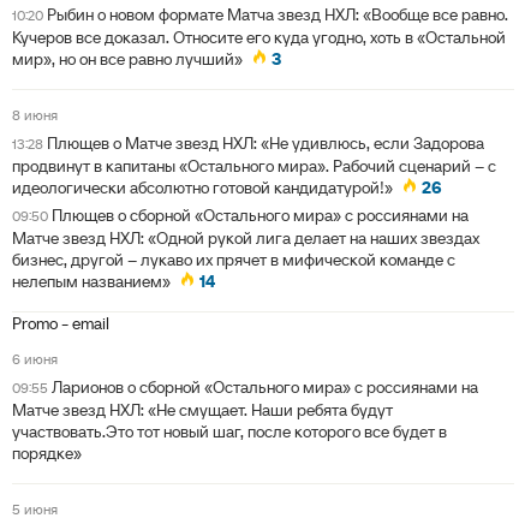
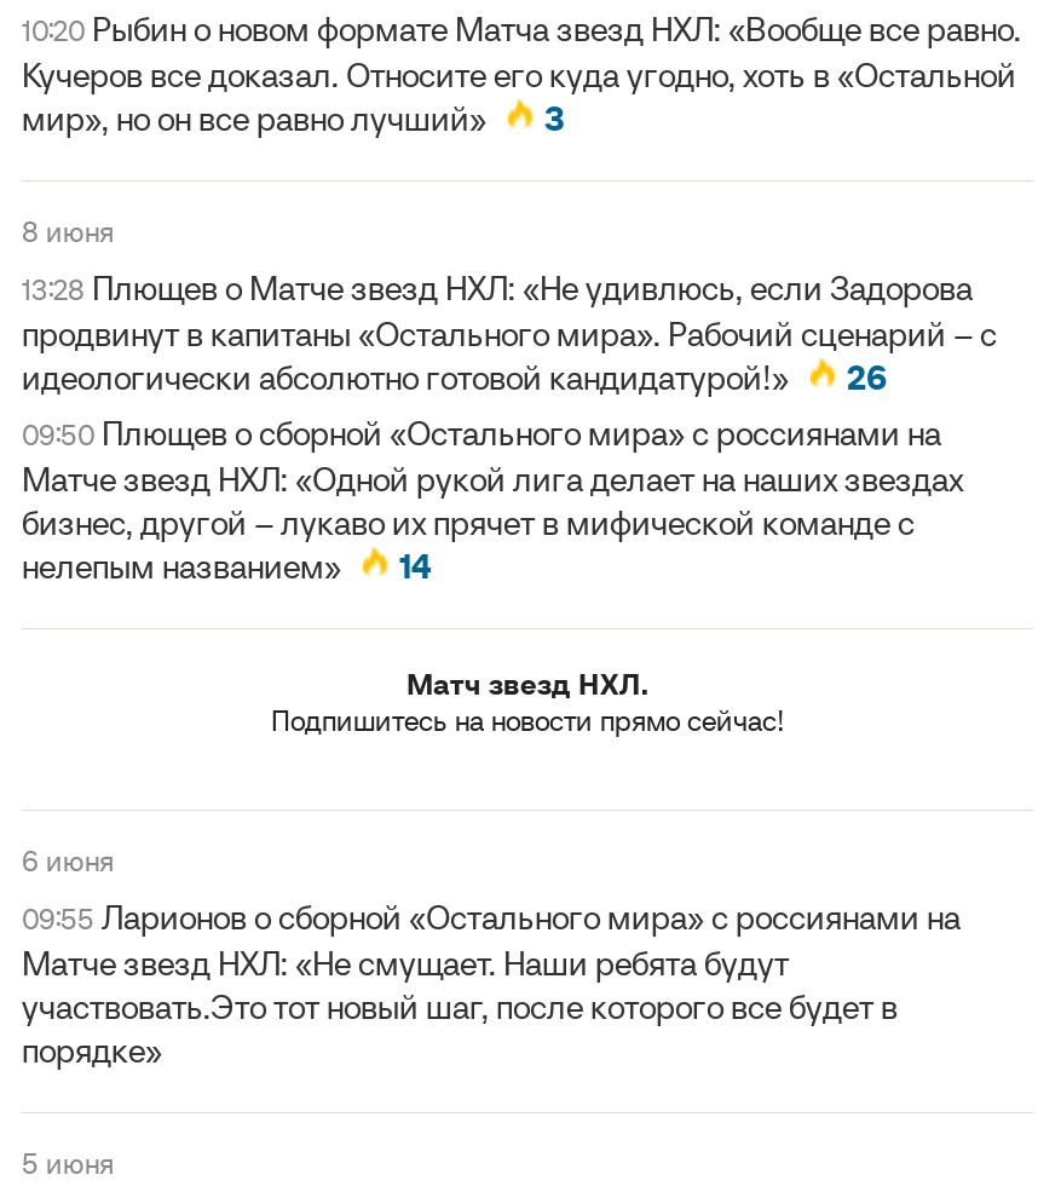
- Promo - email
+ Матч звезд НХЛ.
+ Подпишитесь на новости прямо сейчас!
